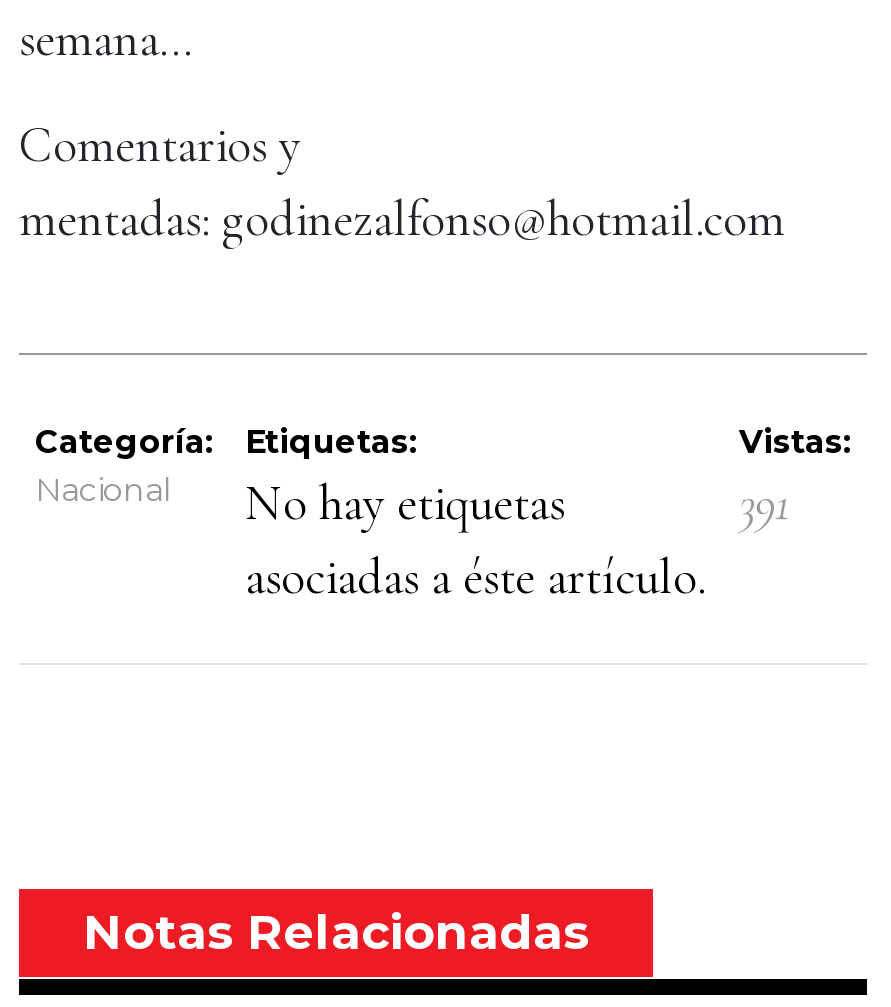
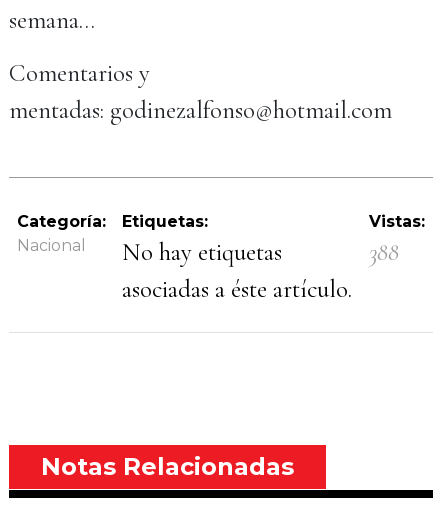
- 391
+ 388
